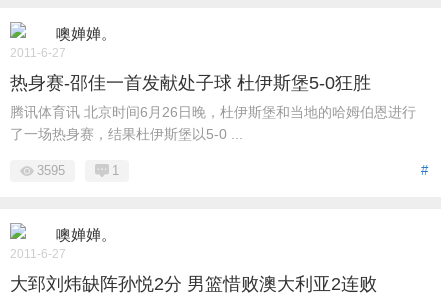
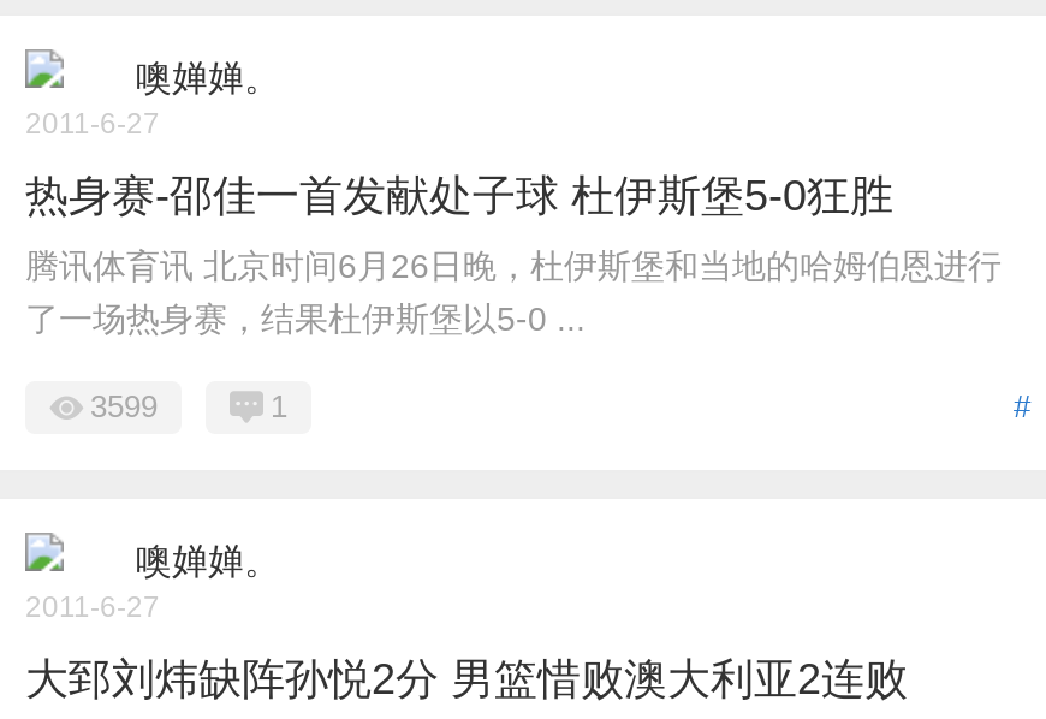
- 3595
+ 3599
